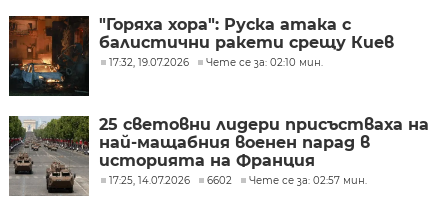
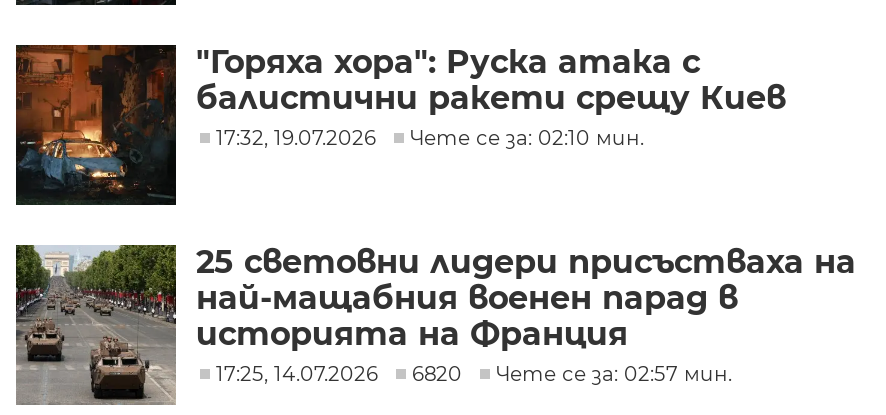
- 17:25, 14.07.2026 6602 Чете се за: 02:57 мин.
+ 17:25, 14.07.2026 6820 Чете се за: 02:57 мин.
